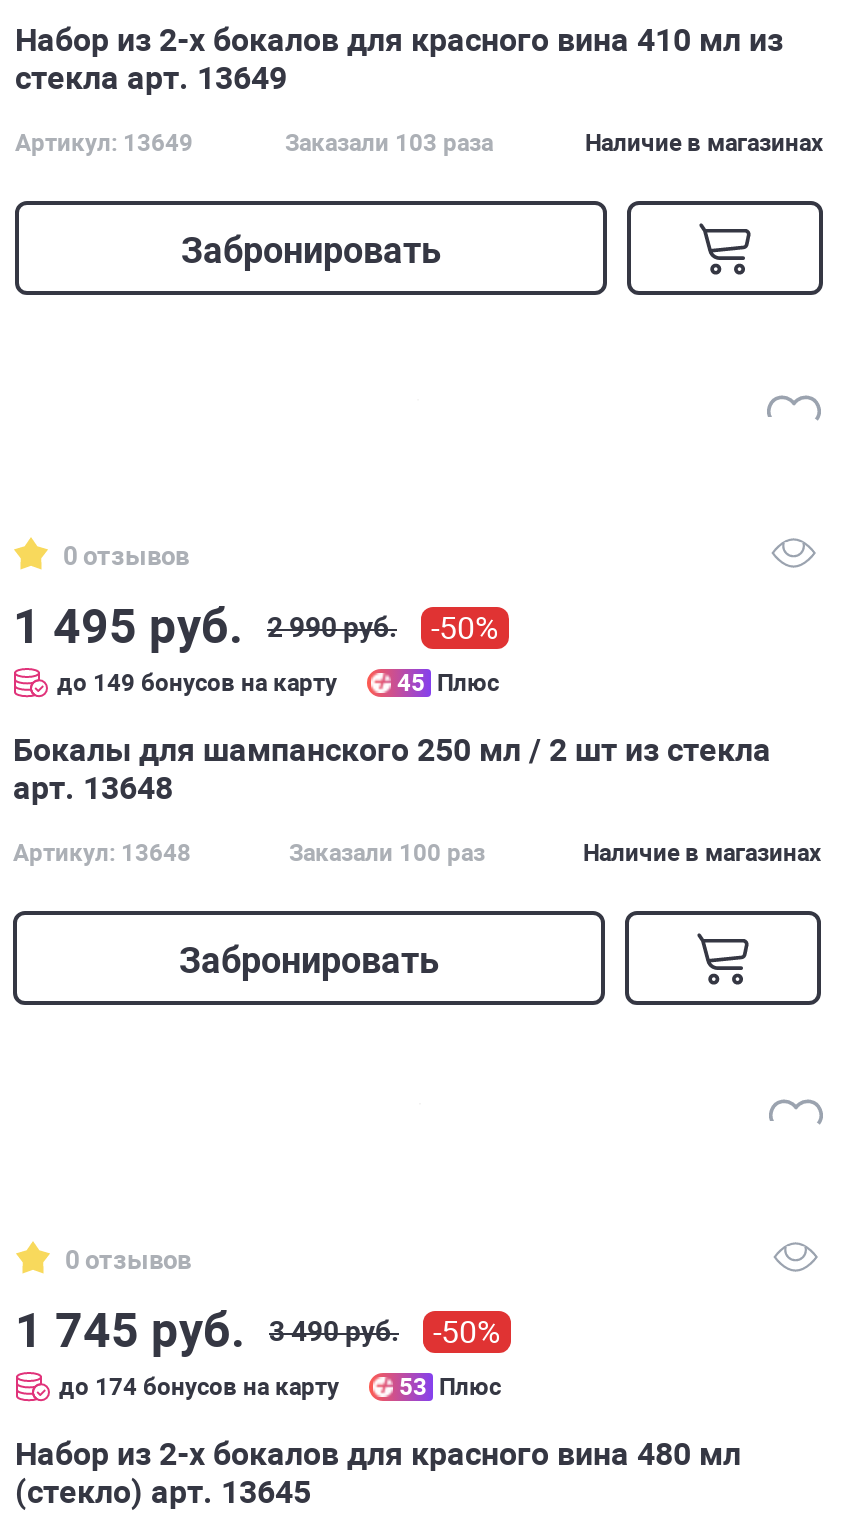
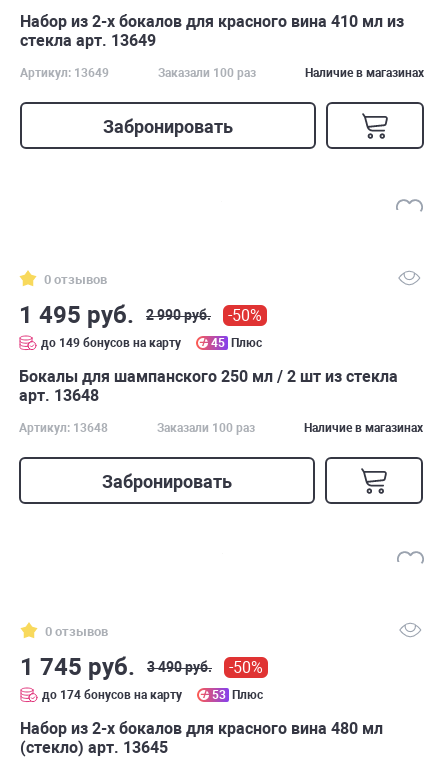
- Заказали 103 раза
+ Заказали 100 раз
